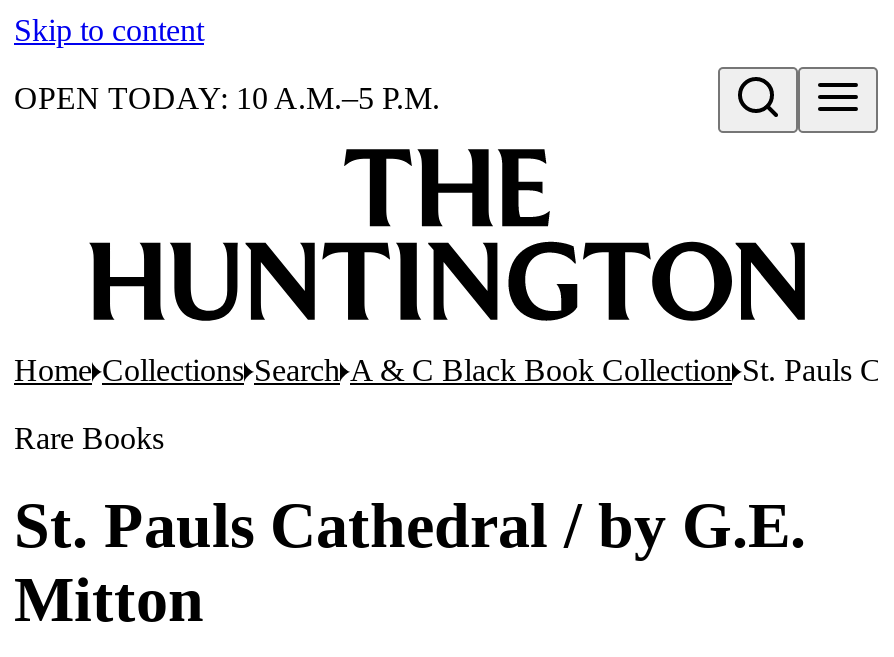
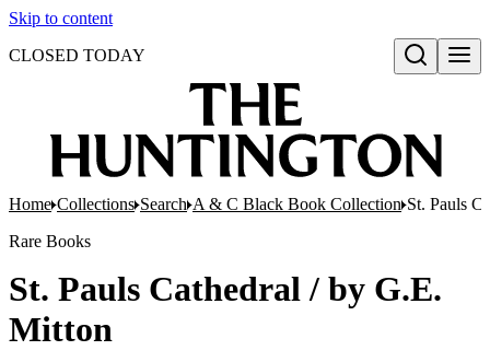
- OPEN TODAY: 10 A.M.–5 P.M.
+ CLOSED TODAY
